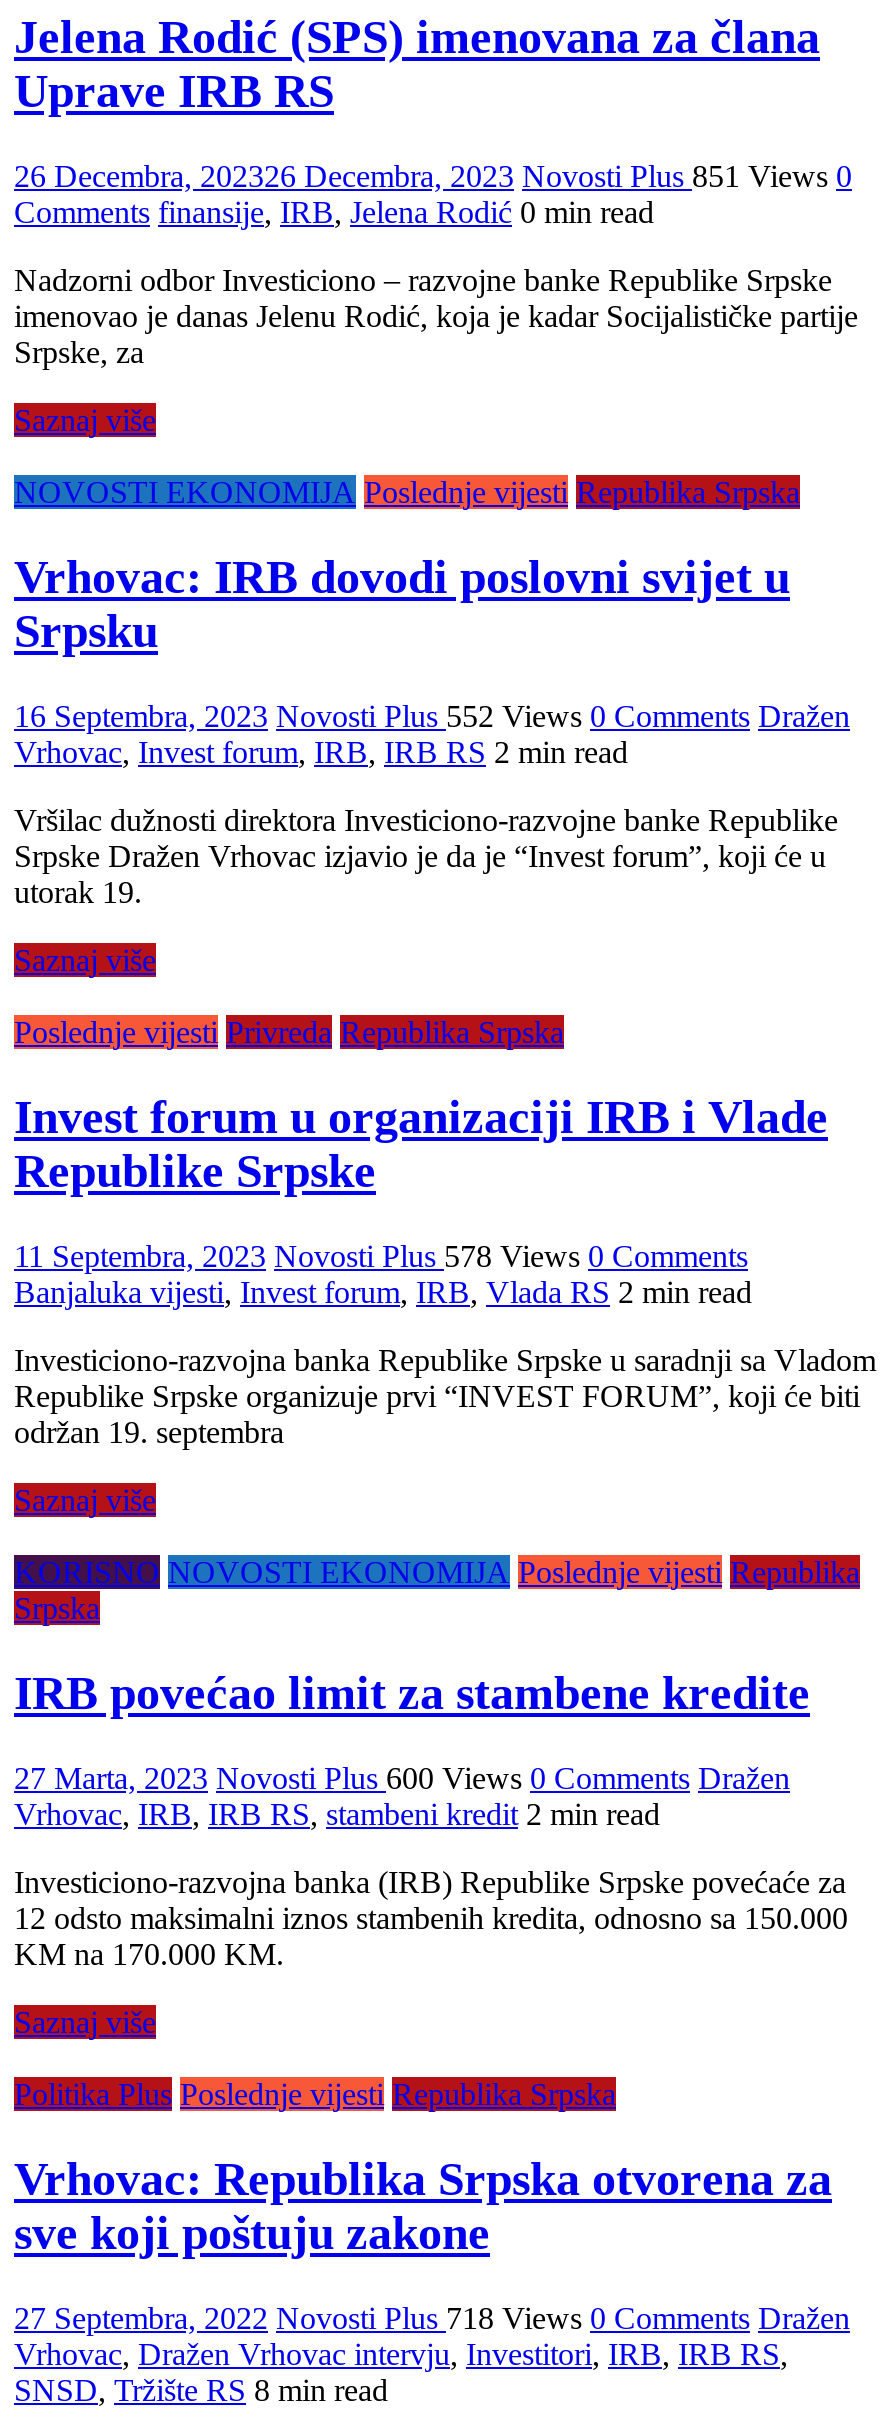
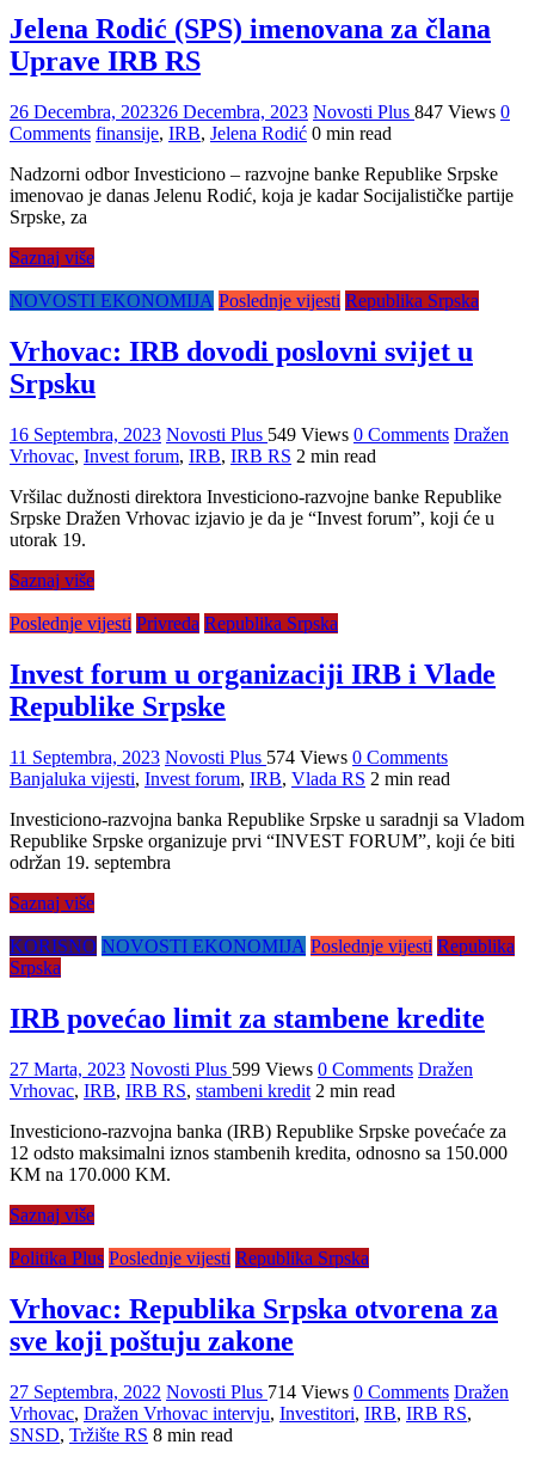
- 26 Decembra, 202326 Decembra, 2023 Novosti Plus 851 Views 0
+ 26 Decembra, 202326 Decembra, 2023 Novosti Plus 847 Views 0

- 16 Septembra, 2023 Novosti Plus 552 Views 0 Comments Dražen
+ 16 Septembra, 2023 Novosti Plus 549 Views 0 Comments Dražen

- 11 Septembra, 2023 Novosti Plus 578 Views 0 Comments
+ 11 Septembra, 2023 Novosti Plus 574 Views 0 Comments

- 27 Marta, 2023 Novosti Plus 600 Views 0 Comments Dražen
+ 27 Marta, 2023 Novosti Plus 599 Views 0 Comments Dražen

- 27 Septembra, 2022 Novosti Plus 718 Views 0 Comments Dražen
+ 27 Septembra, 2022 Novosti Plus 714 Views 0 Comments Dražen
